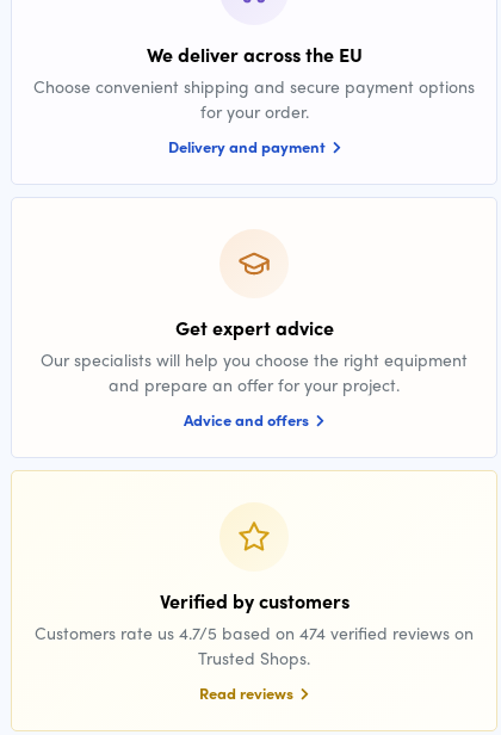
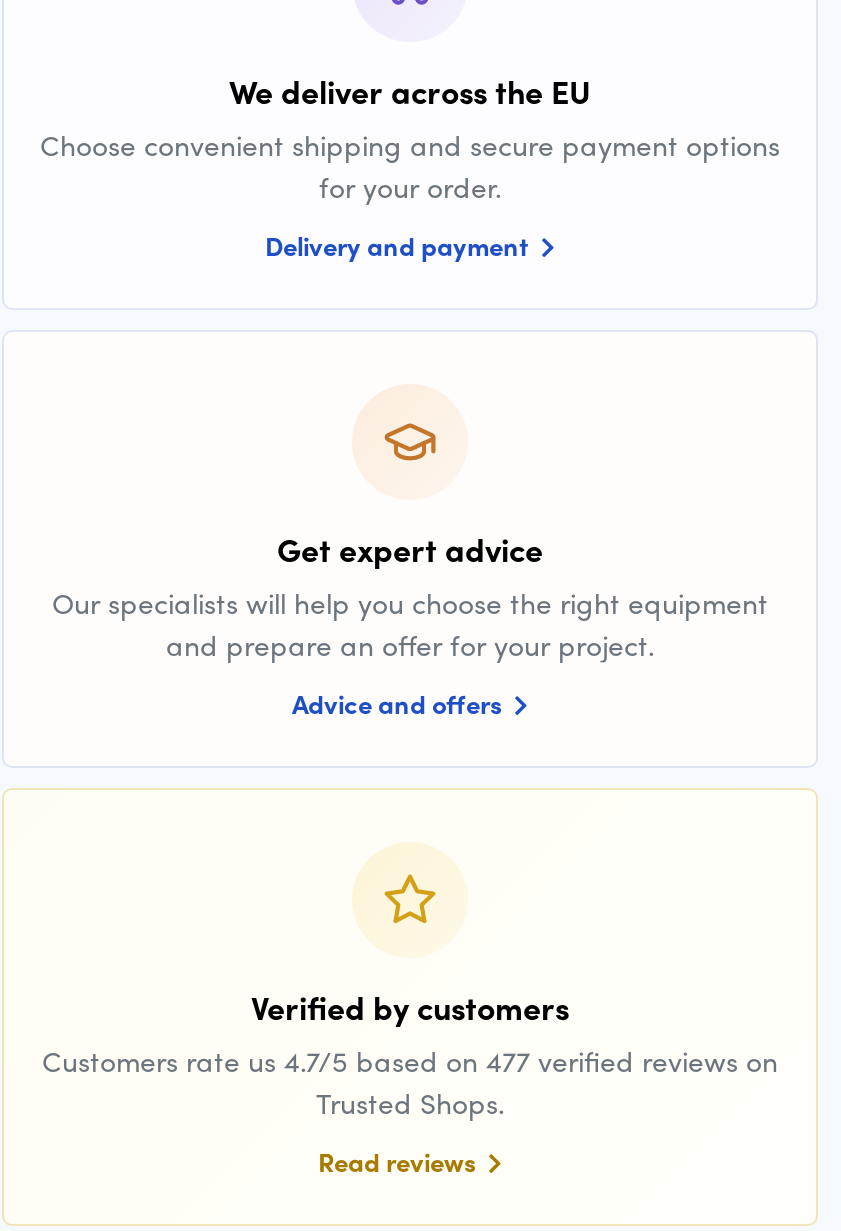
- Customers rate us 4.7/5 based on 474 verified reviews on
+ Customers rate us 4.7/5 based on 477 verified reviews on
